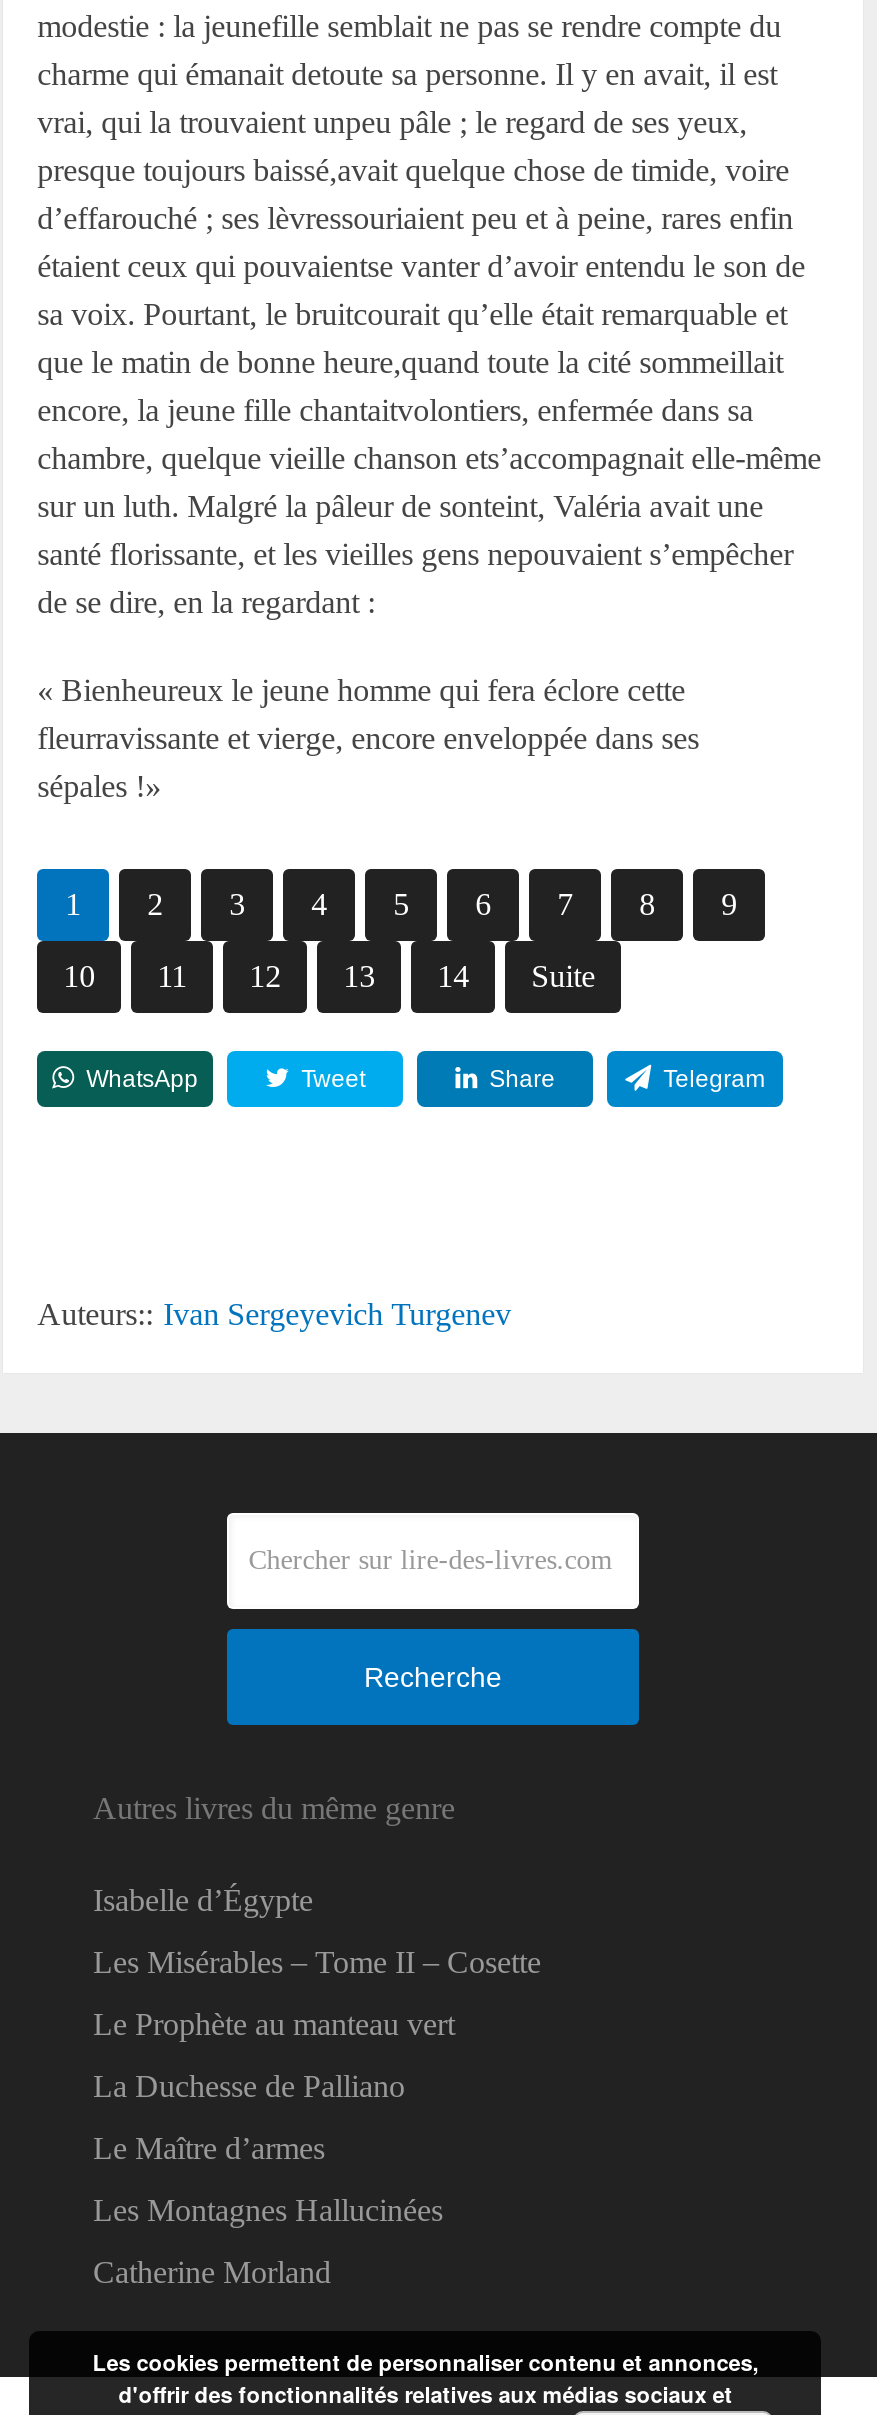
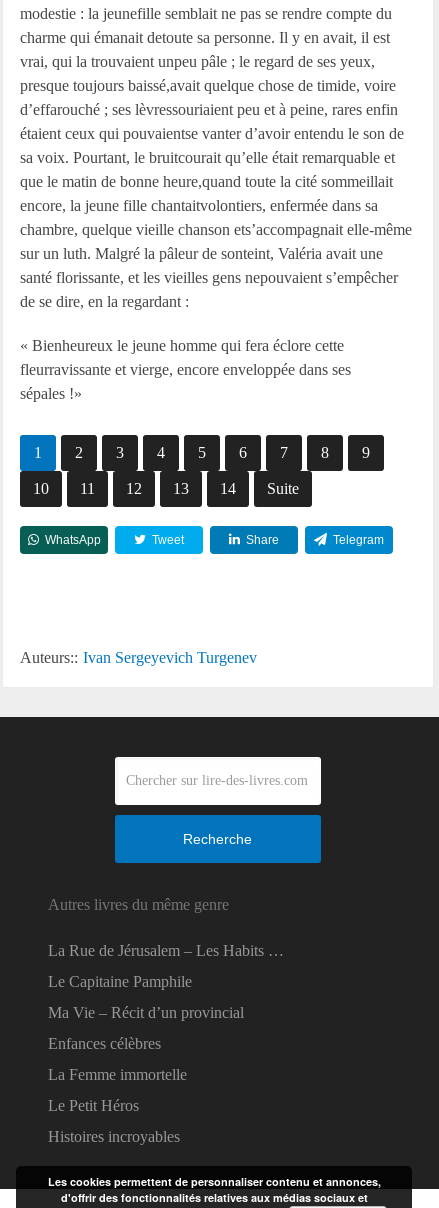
- Isabelle d’Égypte
+ La Rue de Jérusalem – Les Habits …

- Les Misérables – Tome II – Cosette
+ Le Capitaine Pamphile

- Le Prophète au manteau vert
+ Ma Vie – Récit d’un provincial

- La Duchesse de Palliano
+ Enfances célèbres

- Le Maître d’armes
+ La Femme immortelle

- Les Montagnes Hallucinées
+ Le Petit Héros

- Catherine Morland
+ Histoires incroyables
